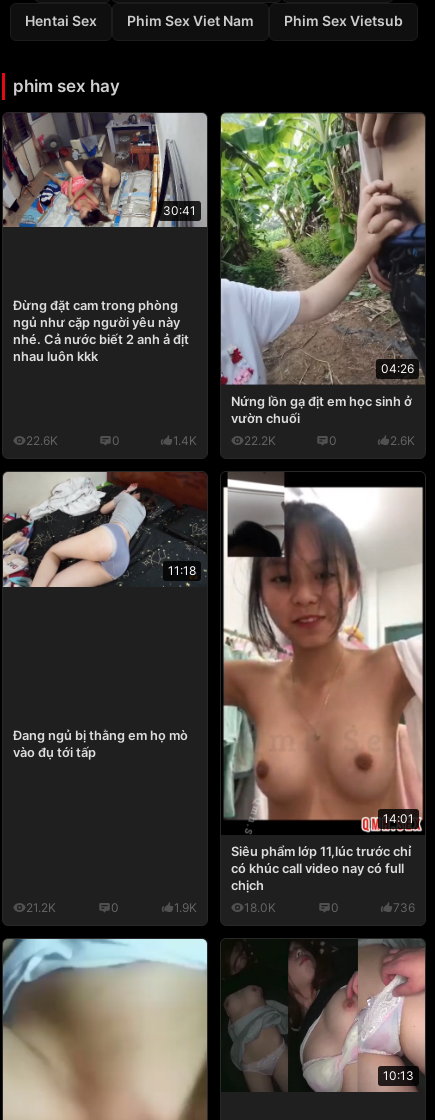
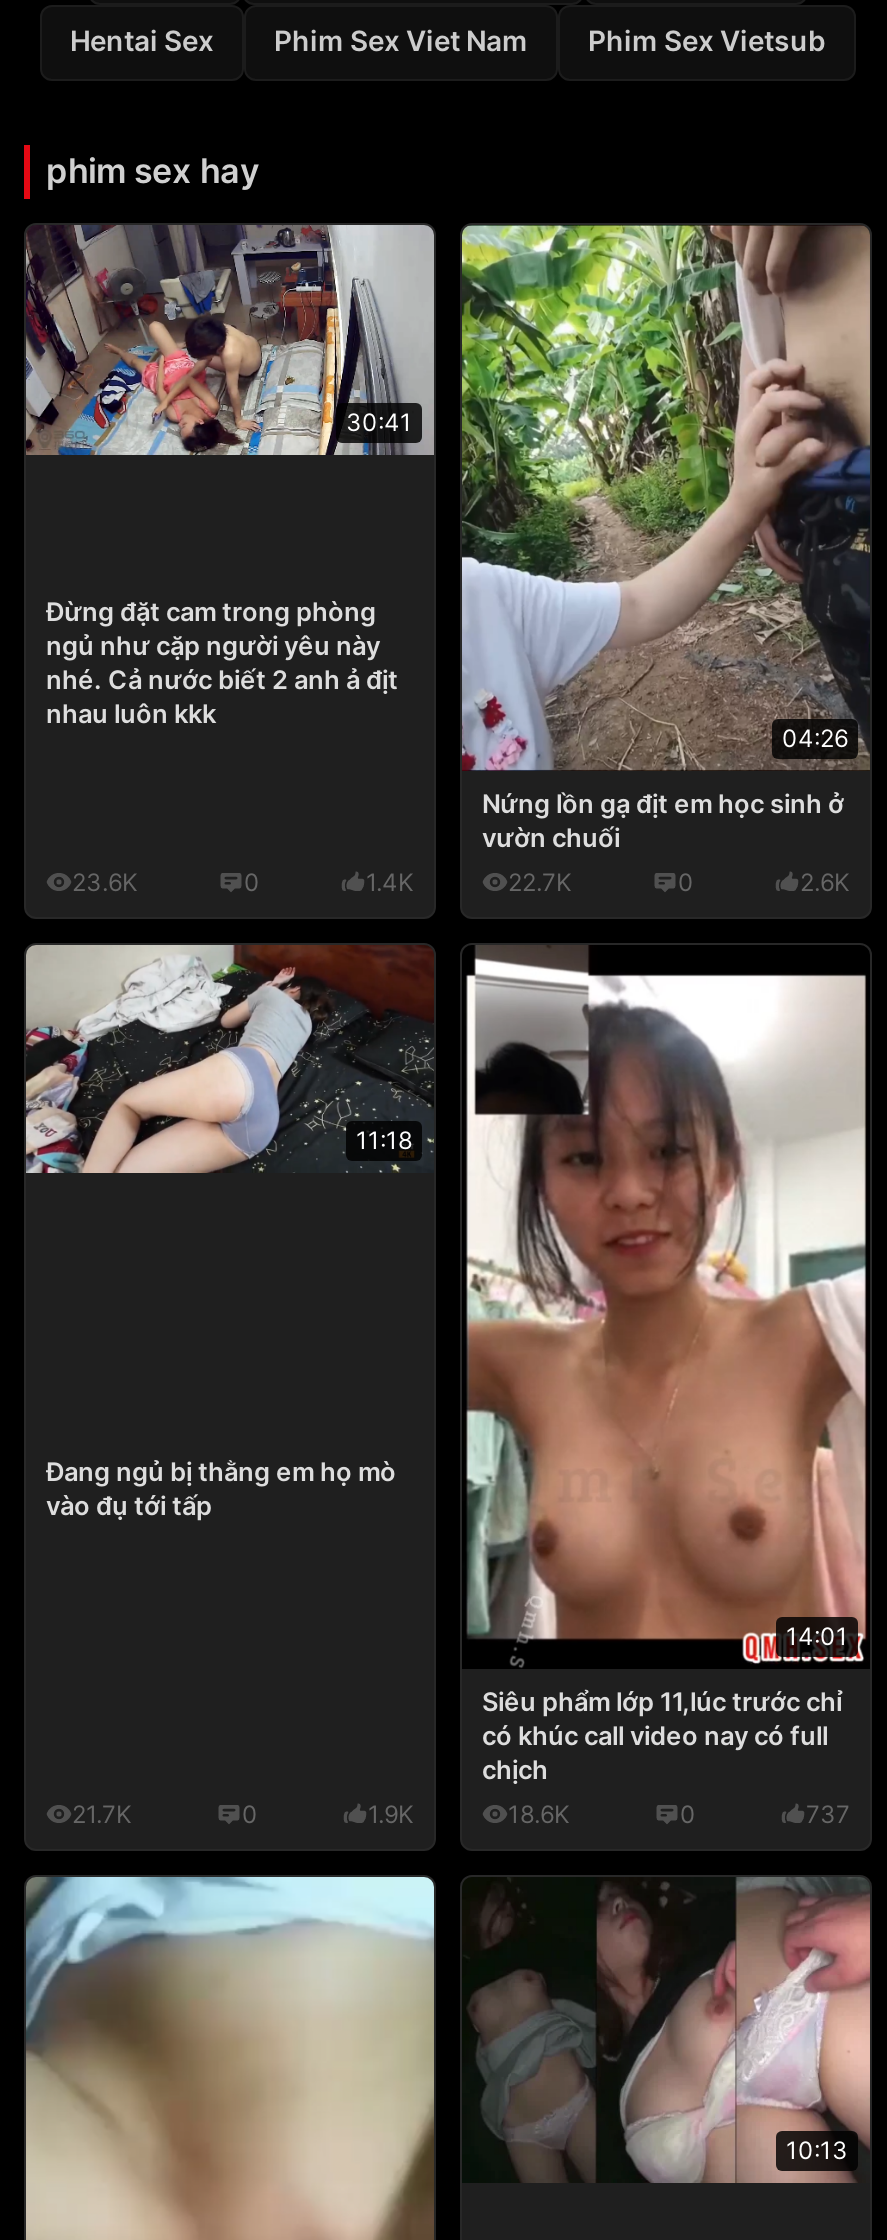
- 22.6K
+ 23.6K

- 22.2K
+ 22.7K

- 21.2K
+ 21.7K

- 18.0K
+ 18.6K

- 736
+ 737
